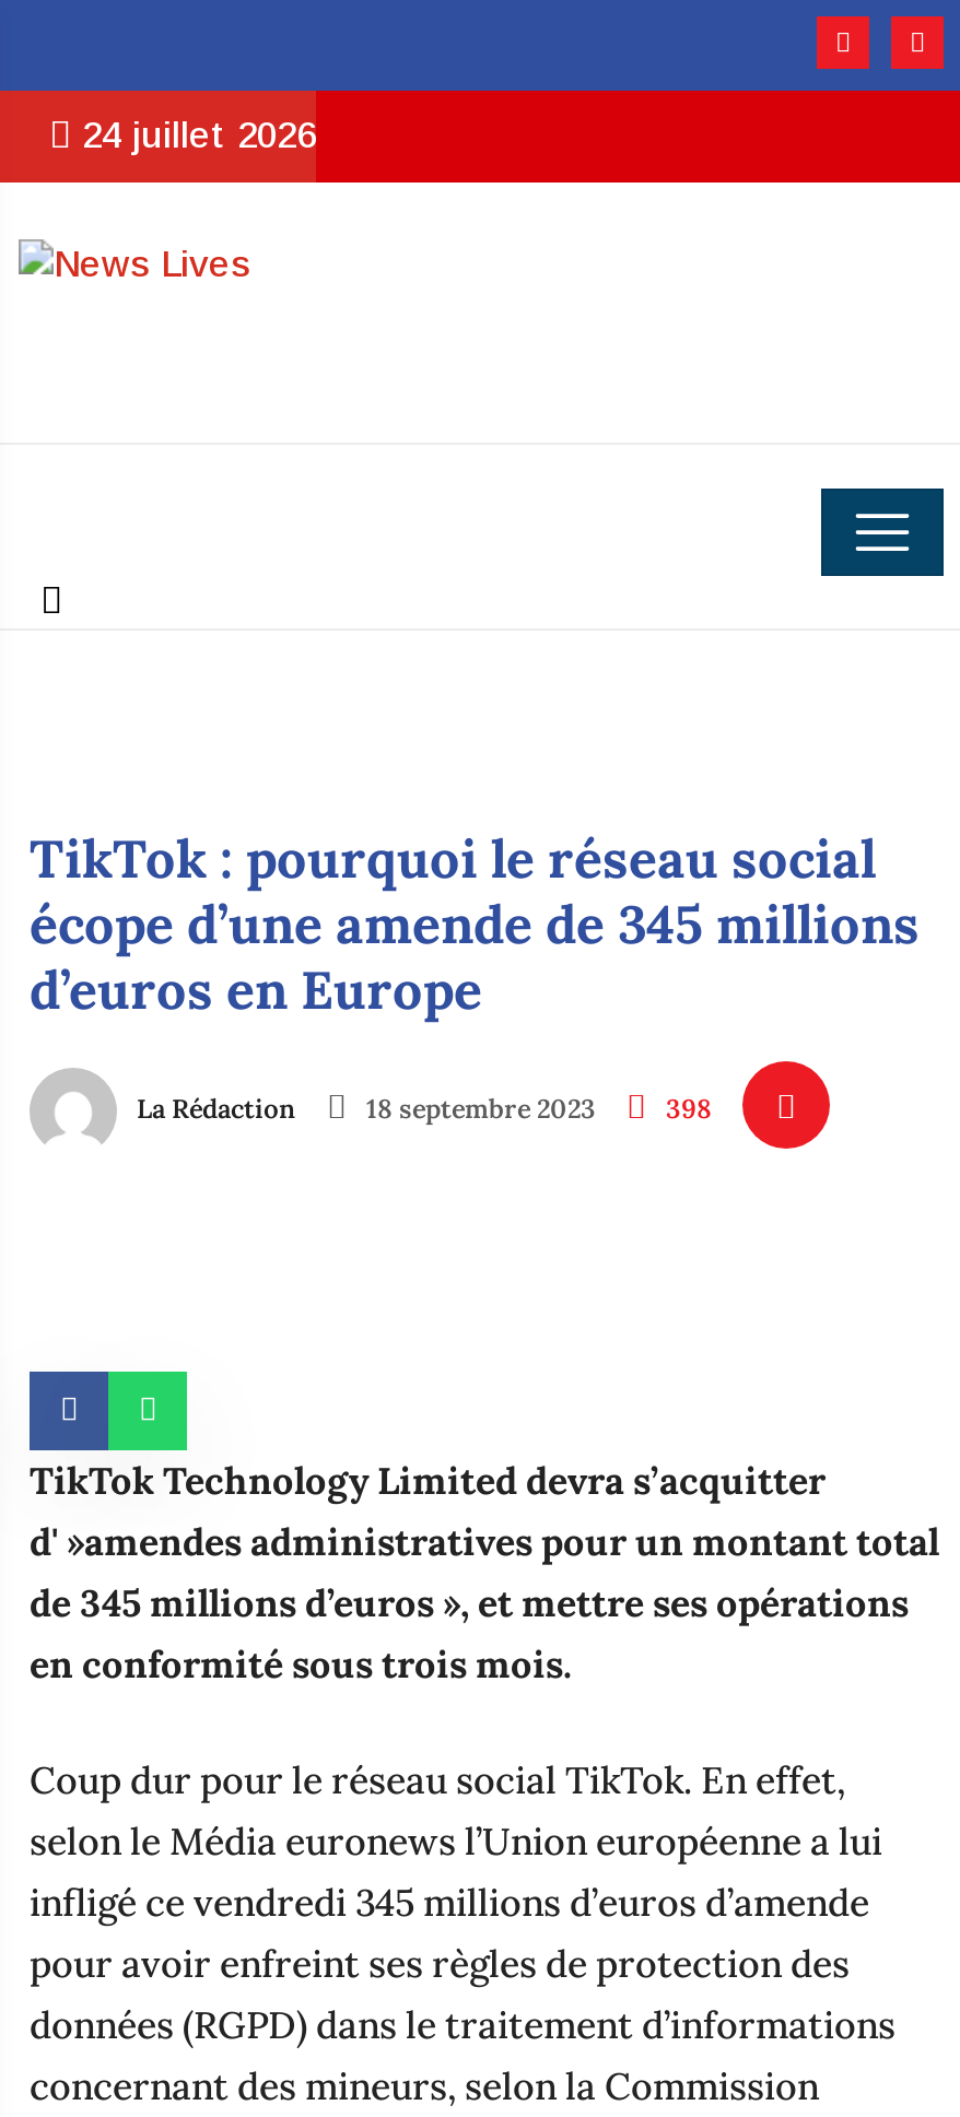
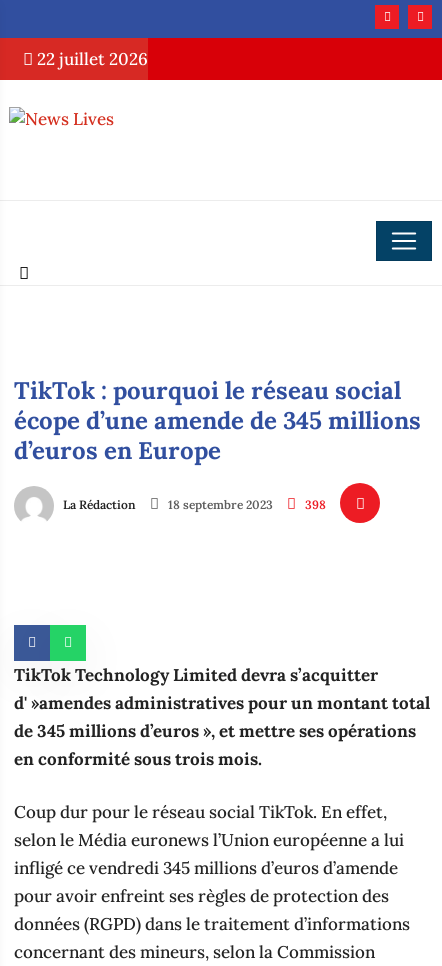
- 24 juillet 2026
+ 22 juillet 2026
